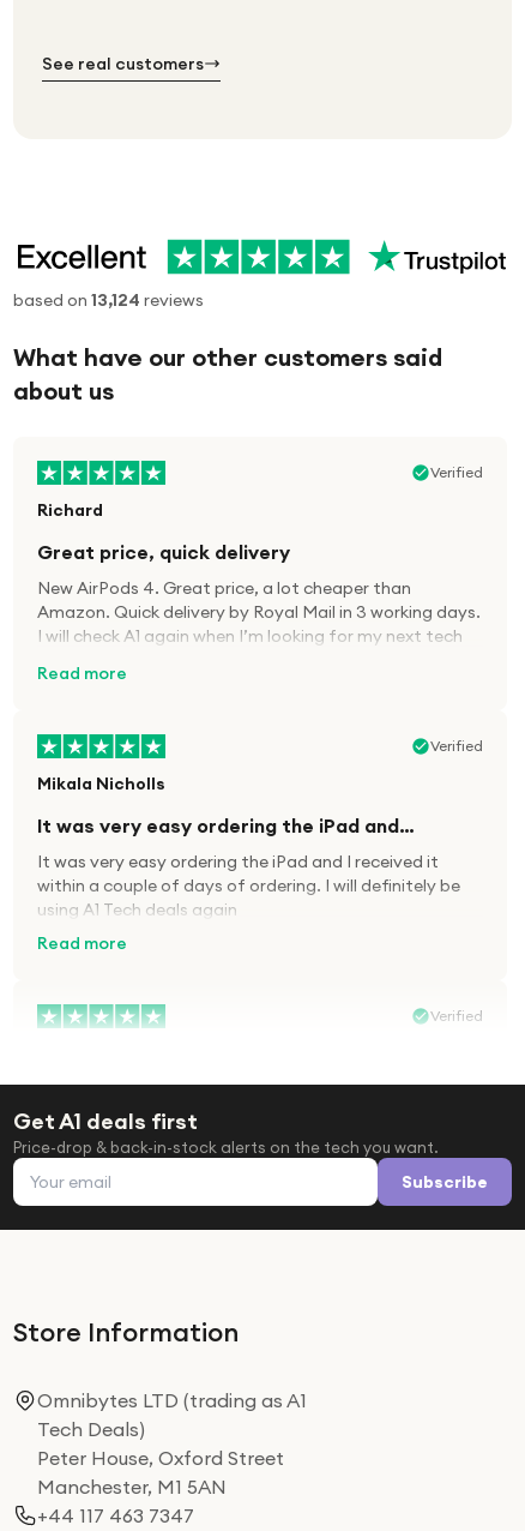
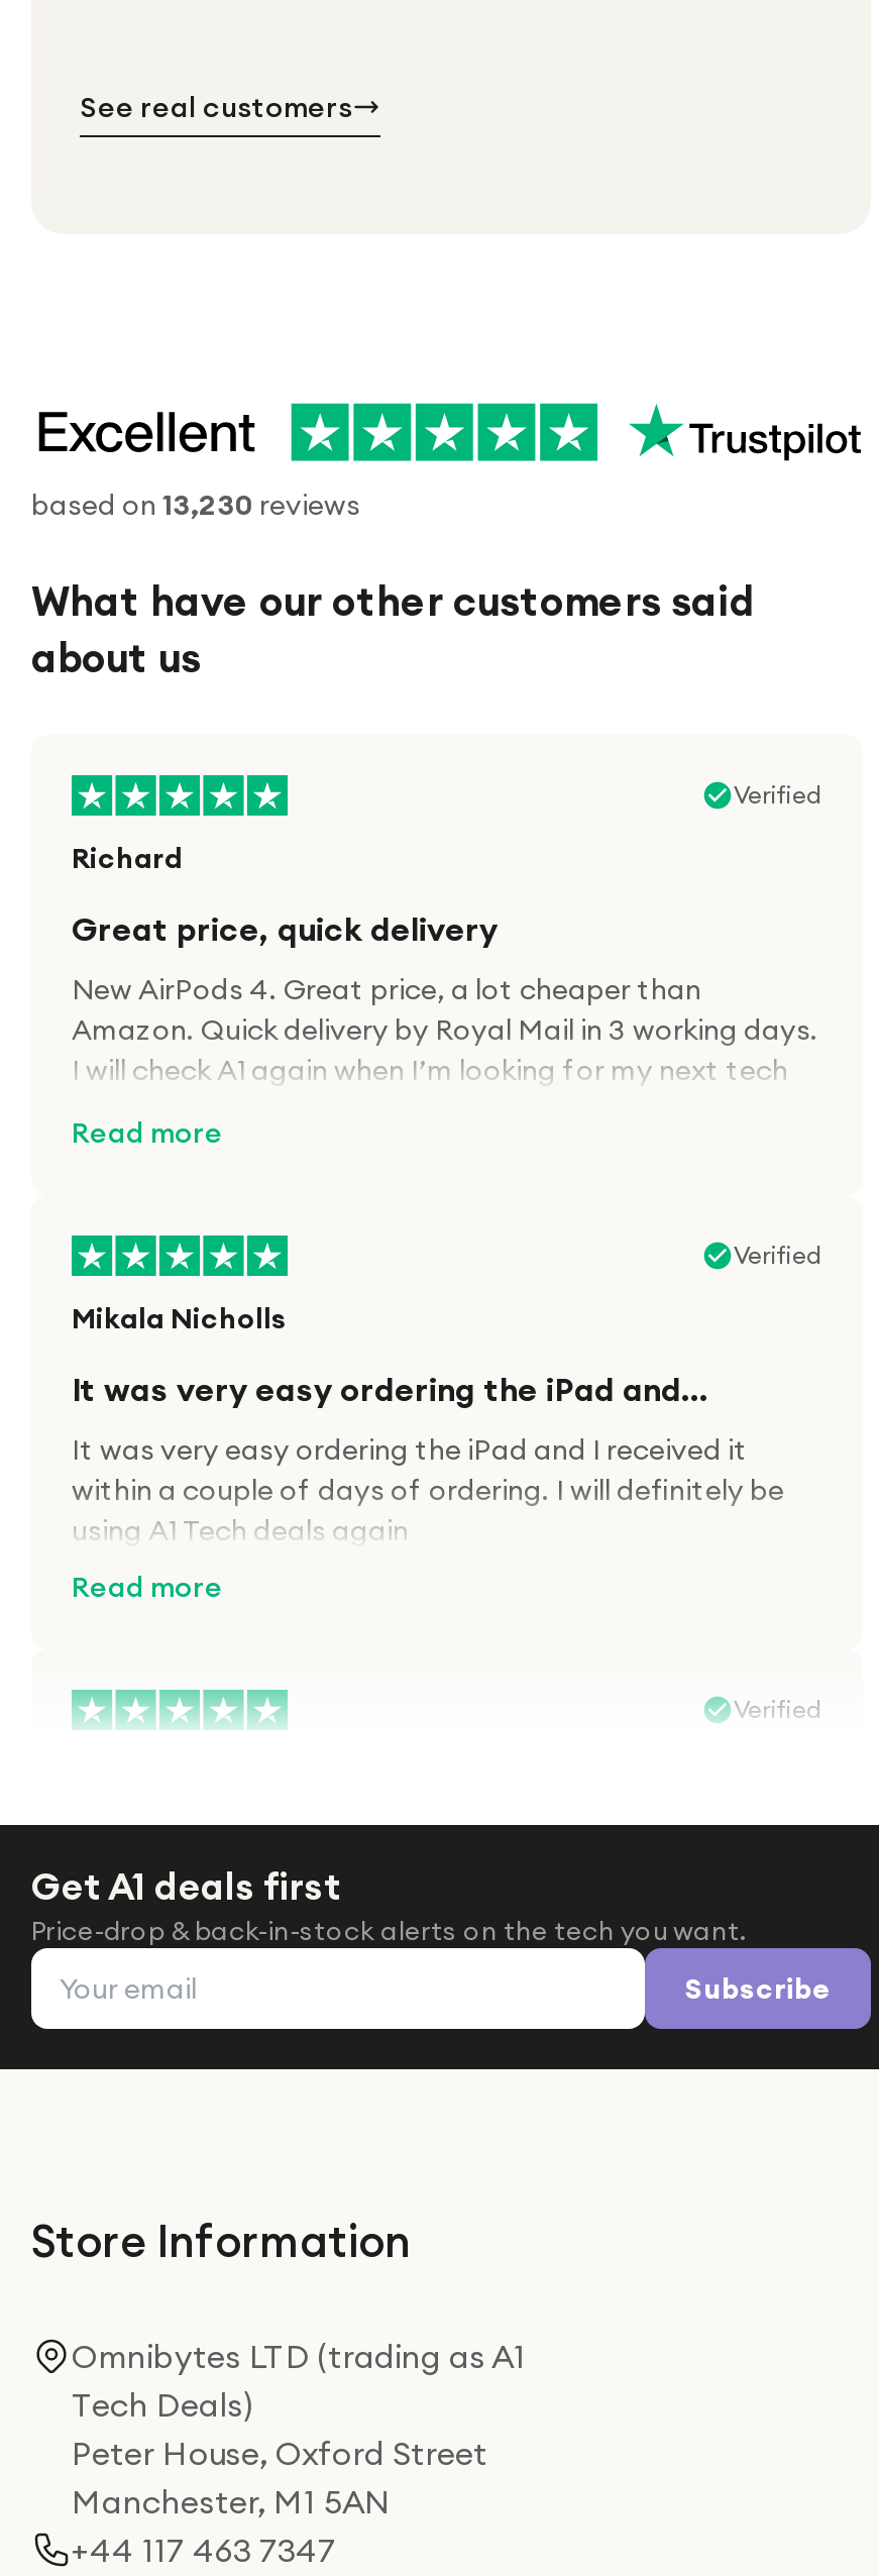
- based on 13,124 reviews
+ based on 13,230 reviews
